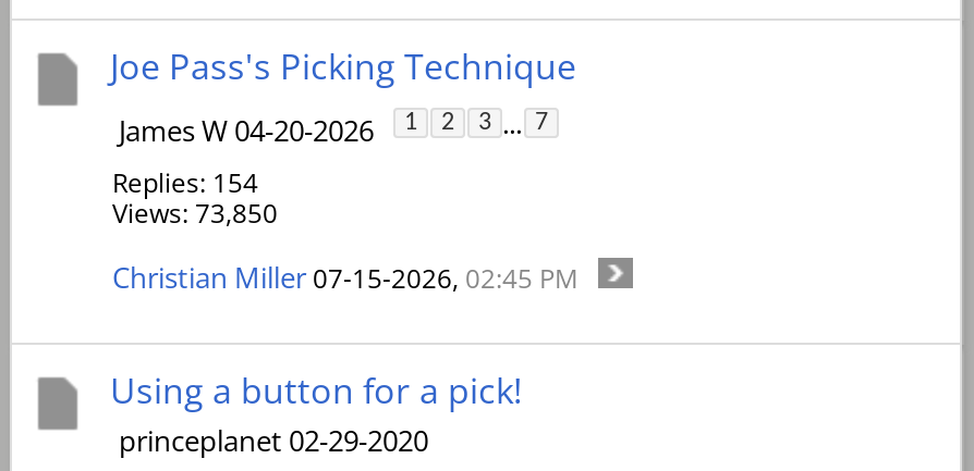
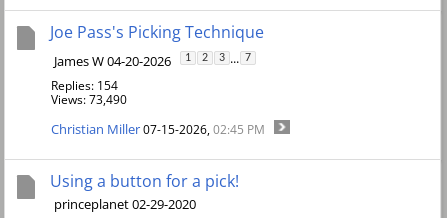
- Views: 73,850
+ Views: 73,490
